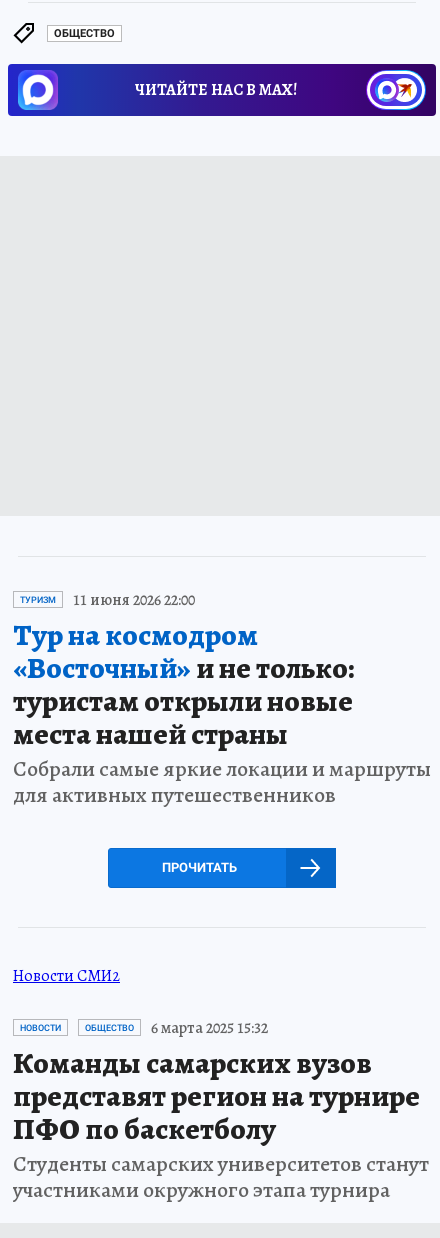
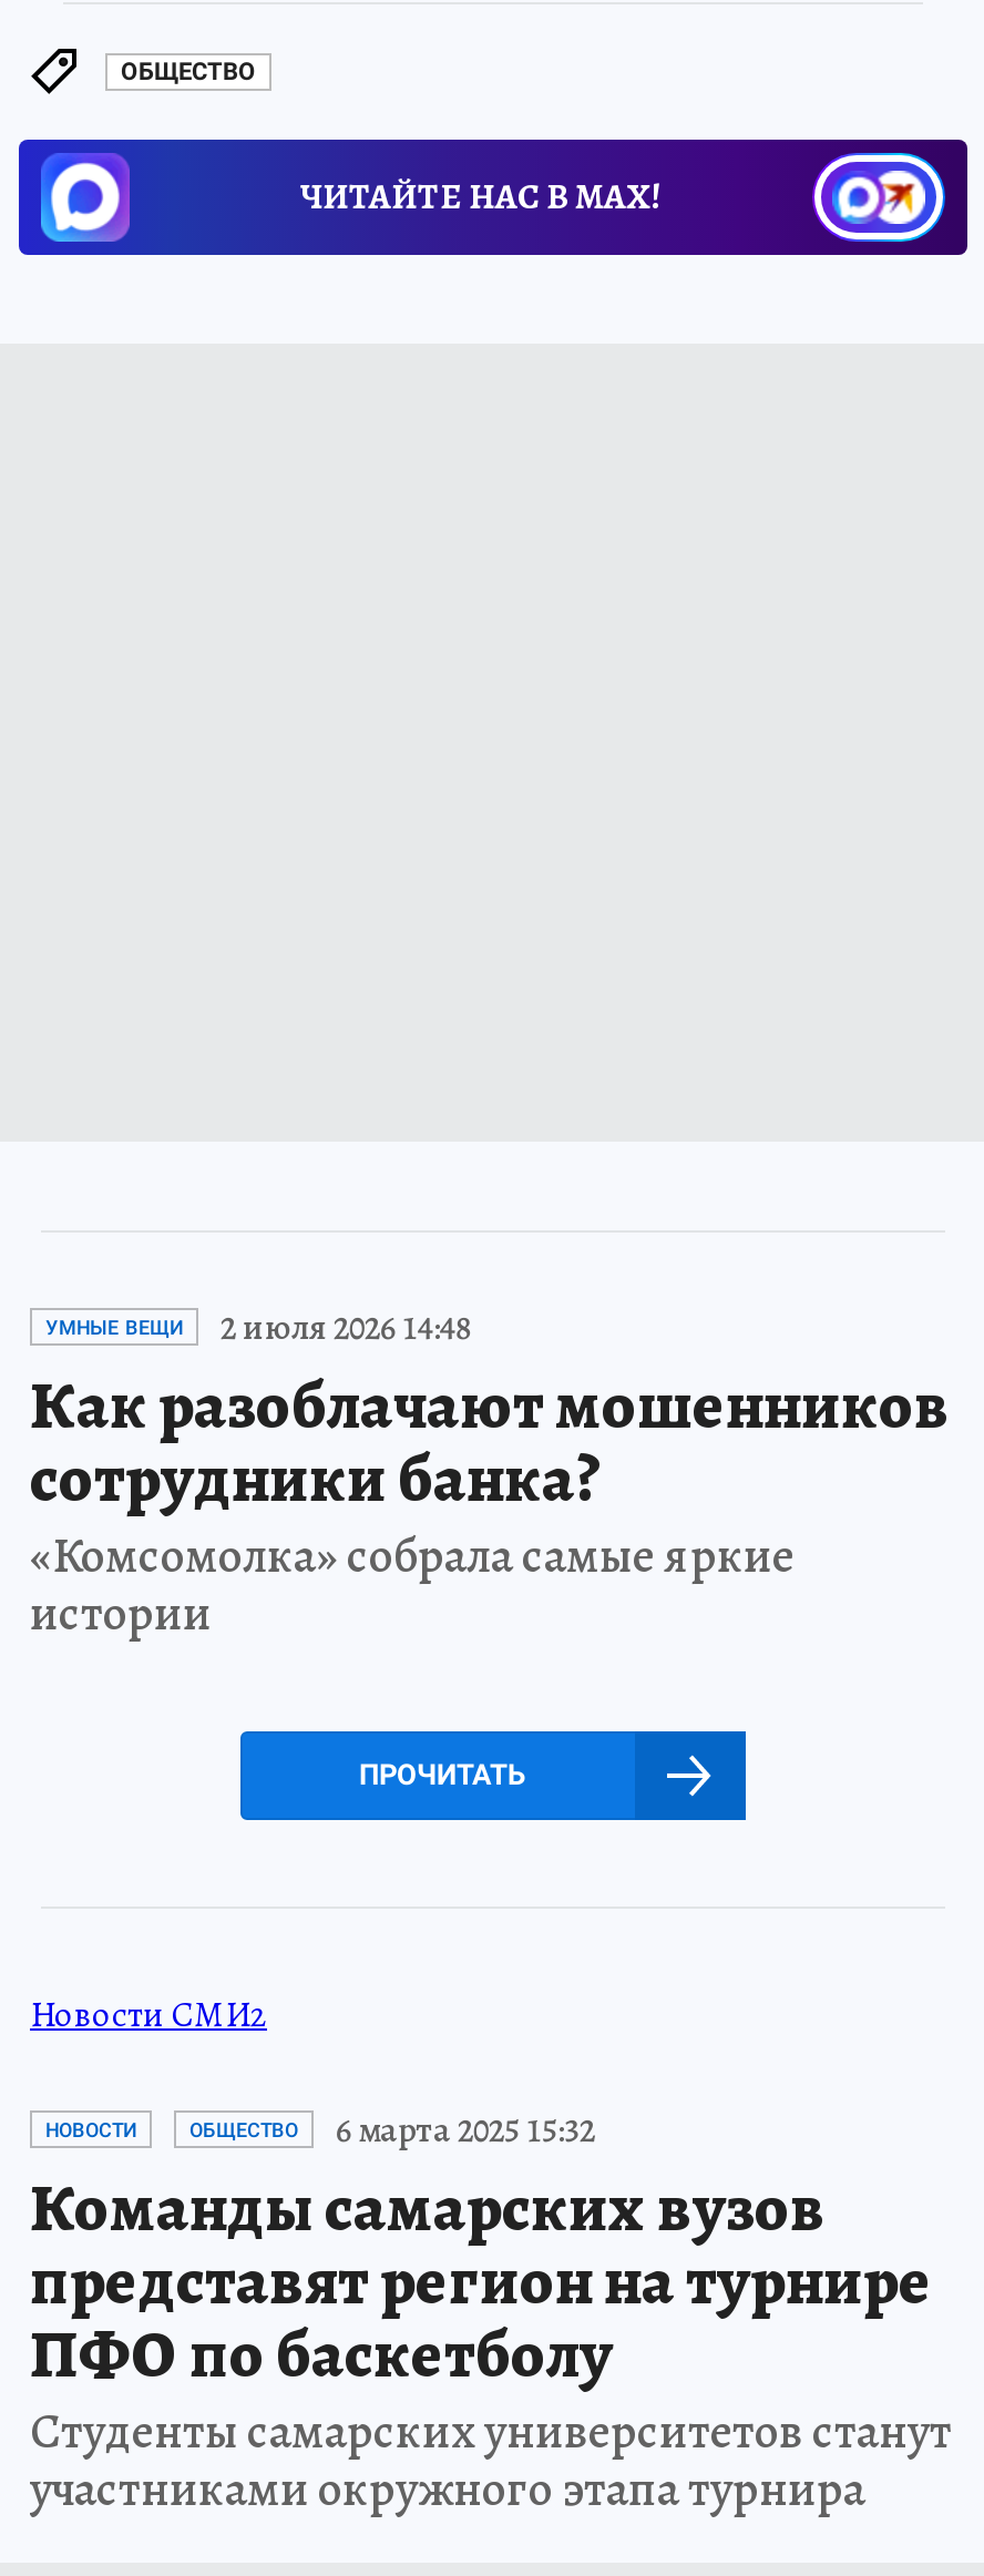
- ТУРИЗМ
- 11 июня 2026 22:00
- Тур на космодром
- «Восточный»и не только:
- туристам открыли новые
- места нашей страны
- Собрали самые яркие локации и маршруты
- для активных путешественников
+ УМНЫЕ ВЕЩИ
+ 2 июля 2026 14:48
+ Как разоблачают мошенников
+ сотрудники банка?
+ «Комсомолка» собрала самые яркие
+ истории
